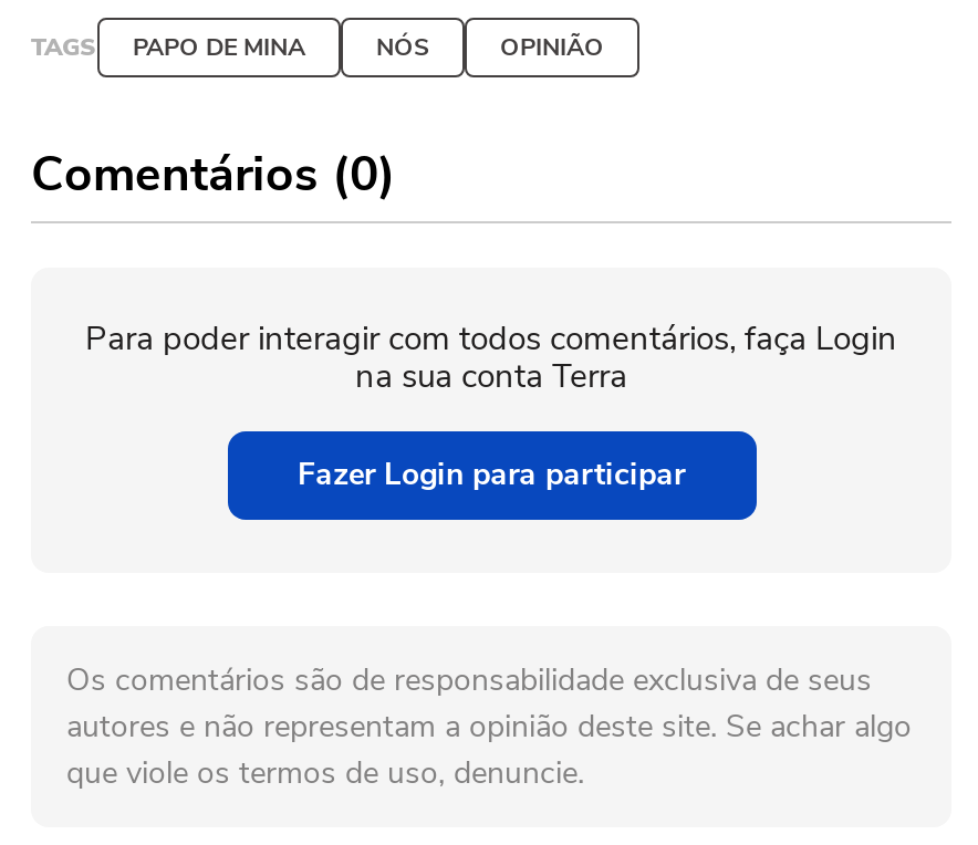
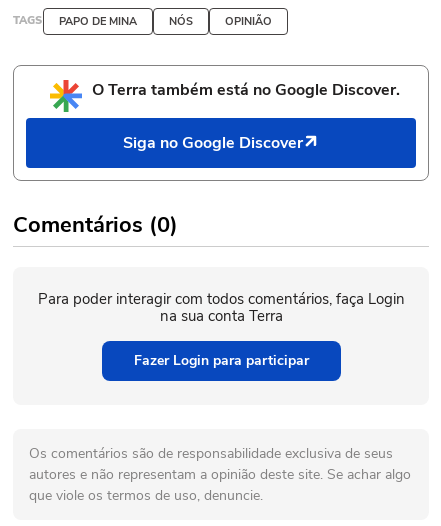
+ [image]
+ O Terra também está no Google Discover.
+ Siga no Google Discover
